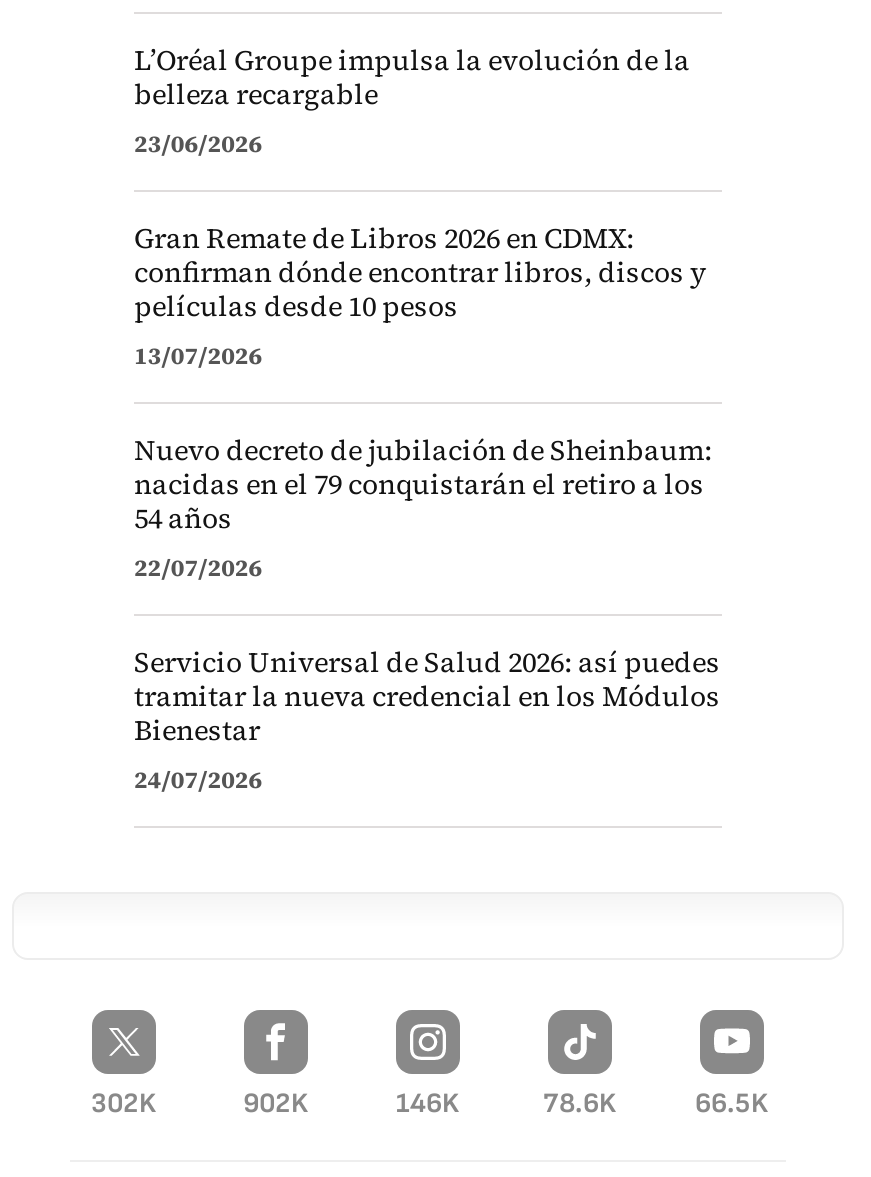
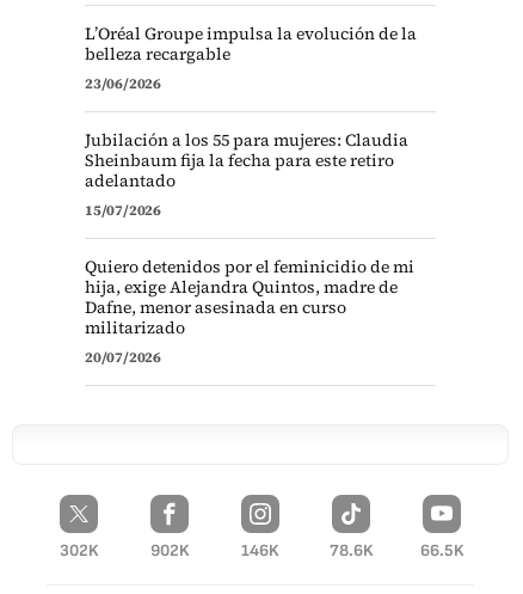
- Gran Remate de Libros 2026 en CDMX:
- confirman dónde encontrar libros, discos y
- películas desde 10 pesos
- 13/07/2026
- Nuevo decreto de jubilación de Sheinbaum:
- nacidas en el 79 conquistarán el retiro a los
- 54 años
- 22/07/2026
- Servicio Universal de Salud 2026: así puedes
- tramitar la nueva credencial en los Módulos
- Bienestar
- 24/07/2026
+ Jubilación a los 55 para mujeres: Claudia
+ Sheinbaum fija la fecha para este retiro
+ adelantado
+ 15/07/2026
+ Quiero detenidos por el feminicidio de mi
+ hija, exige Alejandra Quintos, madre de
+ Dafne, menor asesinada en curso
+ militarizado
+ 20/07/2026
